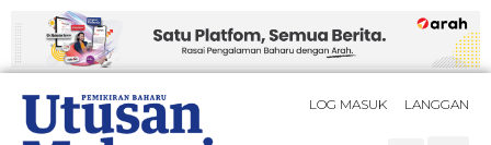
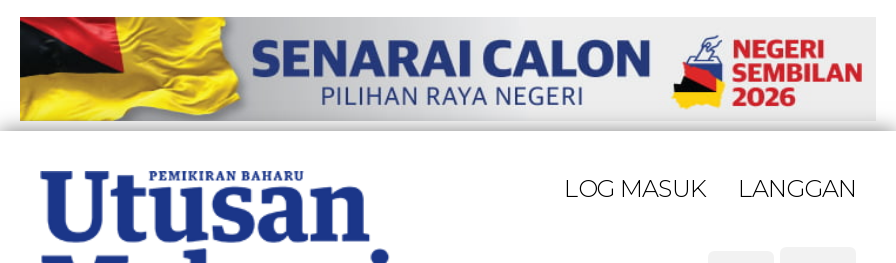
- [image]
+ [image]
